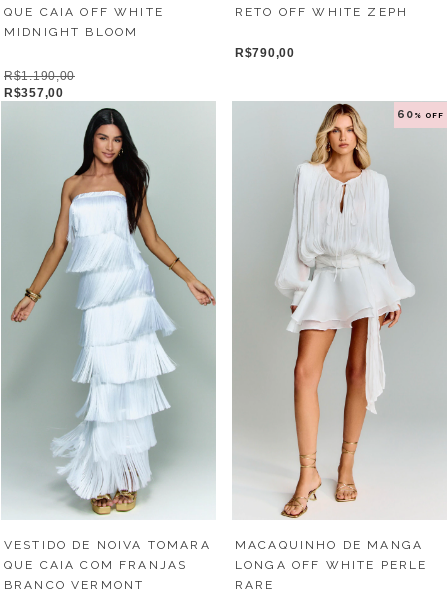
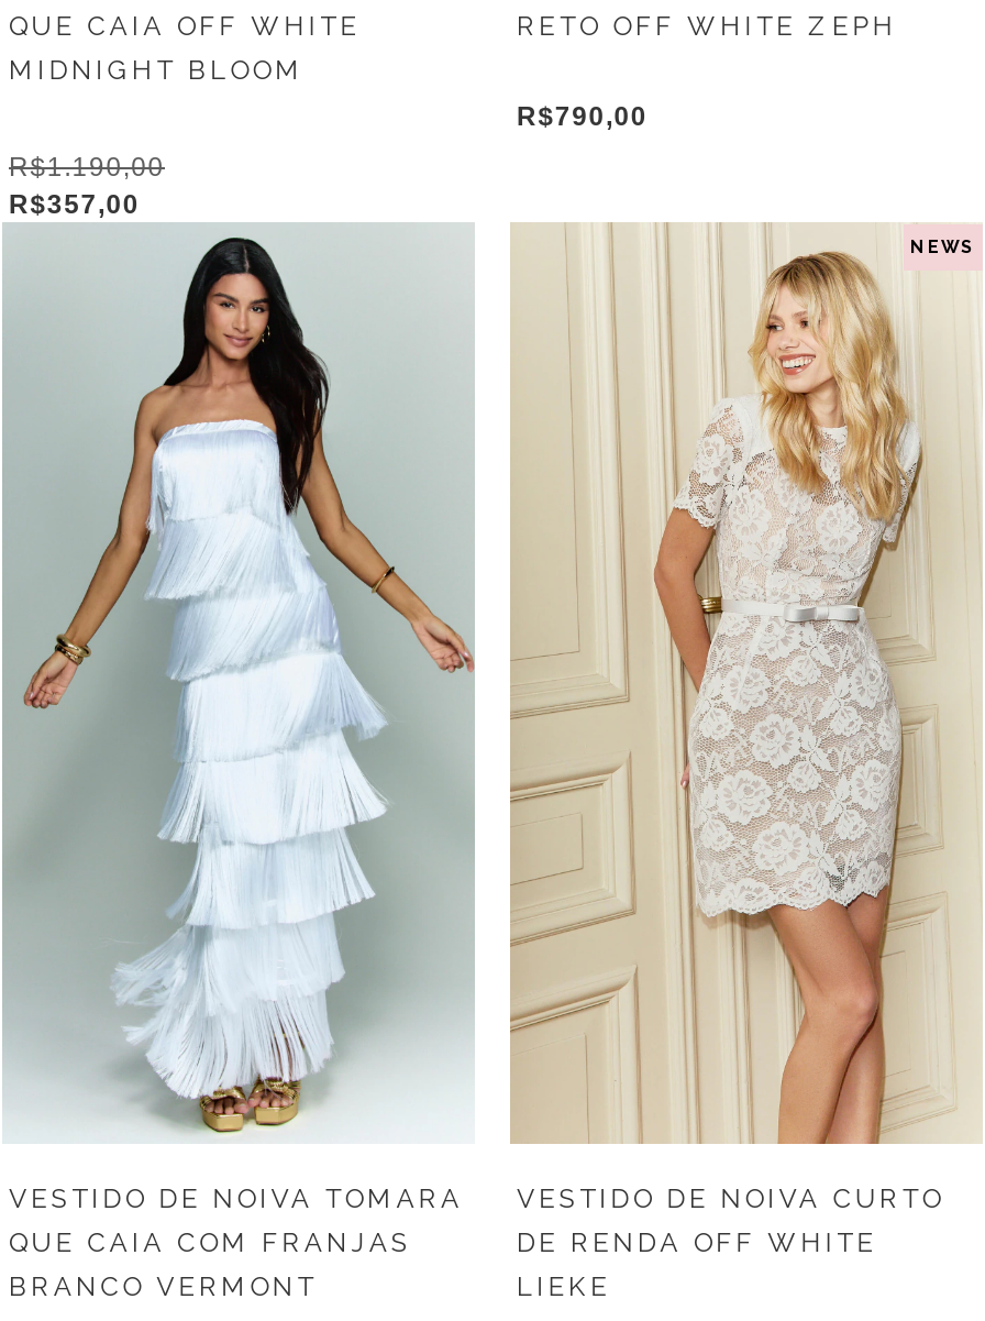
- [image]
- 60% OFF
+ [image]
+ NEWS

- MACAQUINHO DE MANGA
- LONGA OFF WHITE PERLE
- RARE
+ VESTIDO DE NOIVA CURTO
+ DE RENDA OFF WHITE
+ LIEKE
